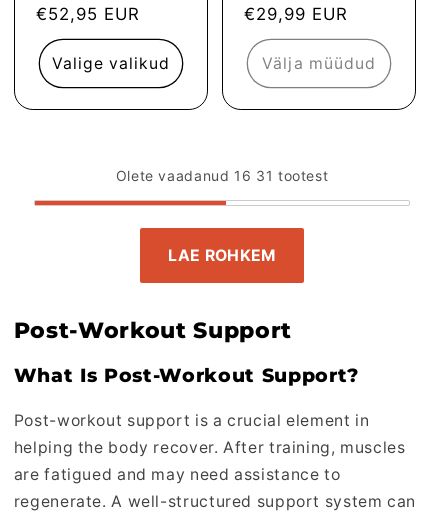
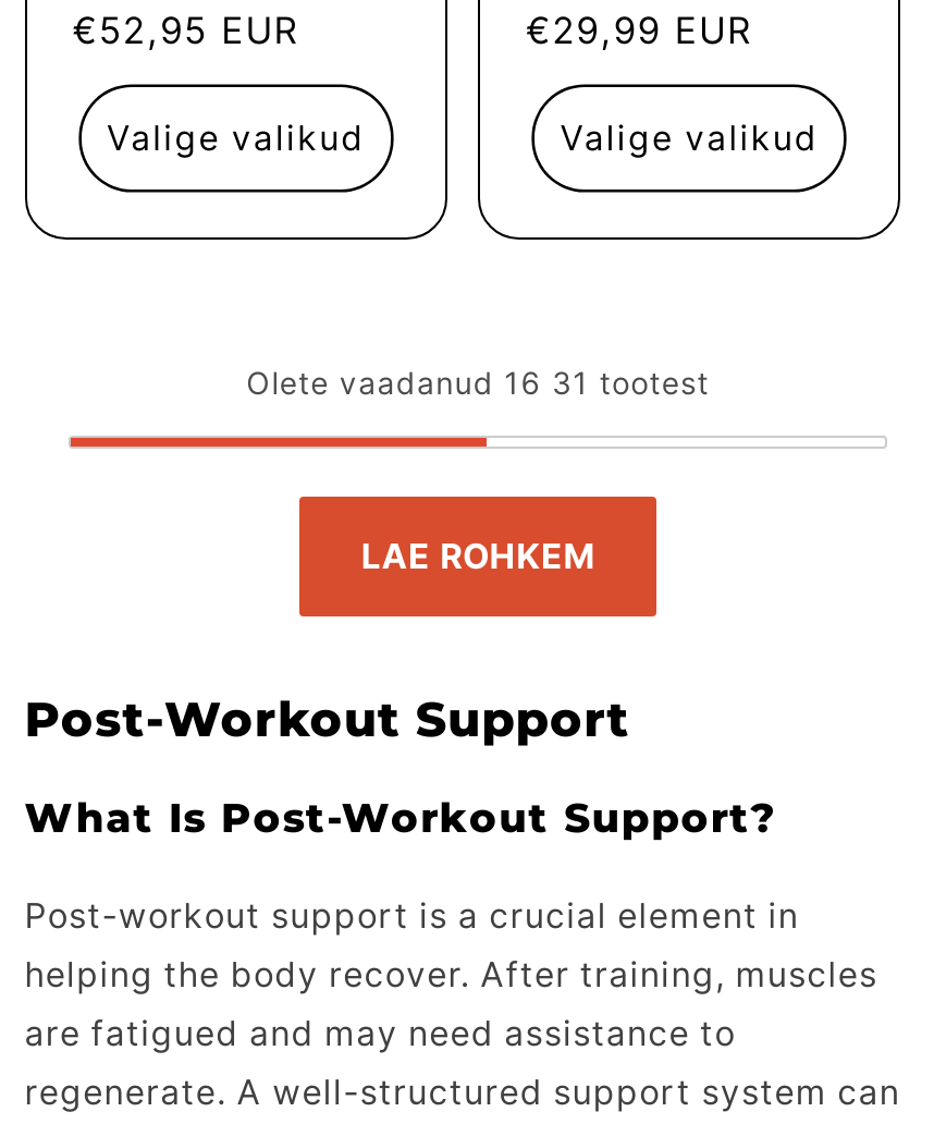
- Välja müüdud
+ Valige valikud
